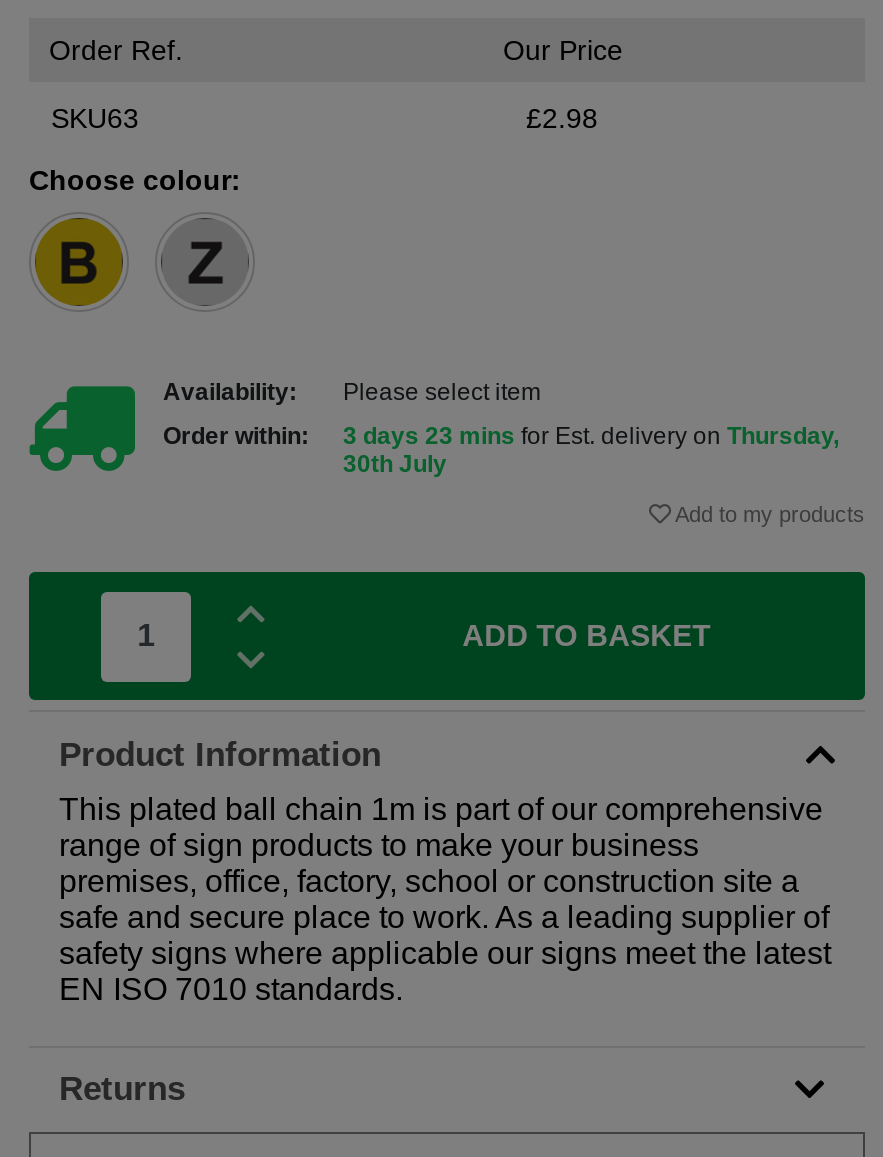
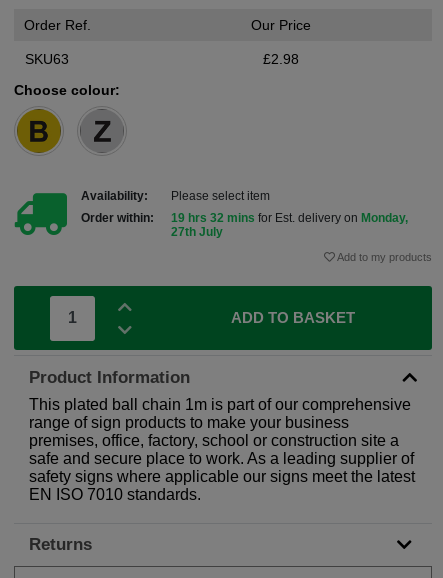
- 3 days 23 mins for Est. delivery on Thursday,
+ 19 hrs 32 mins for Est. delivery on Monday,

- 30th July
+ 27th July
